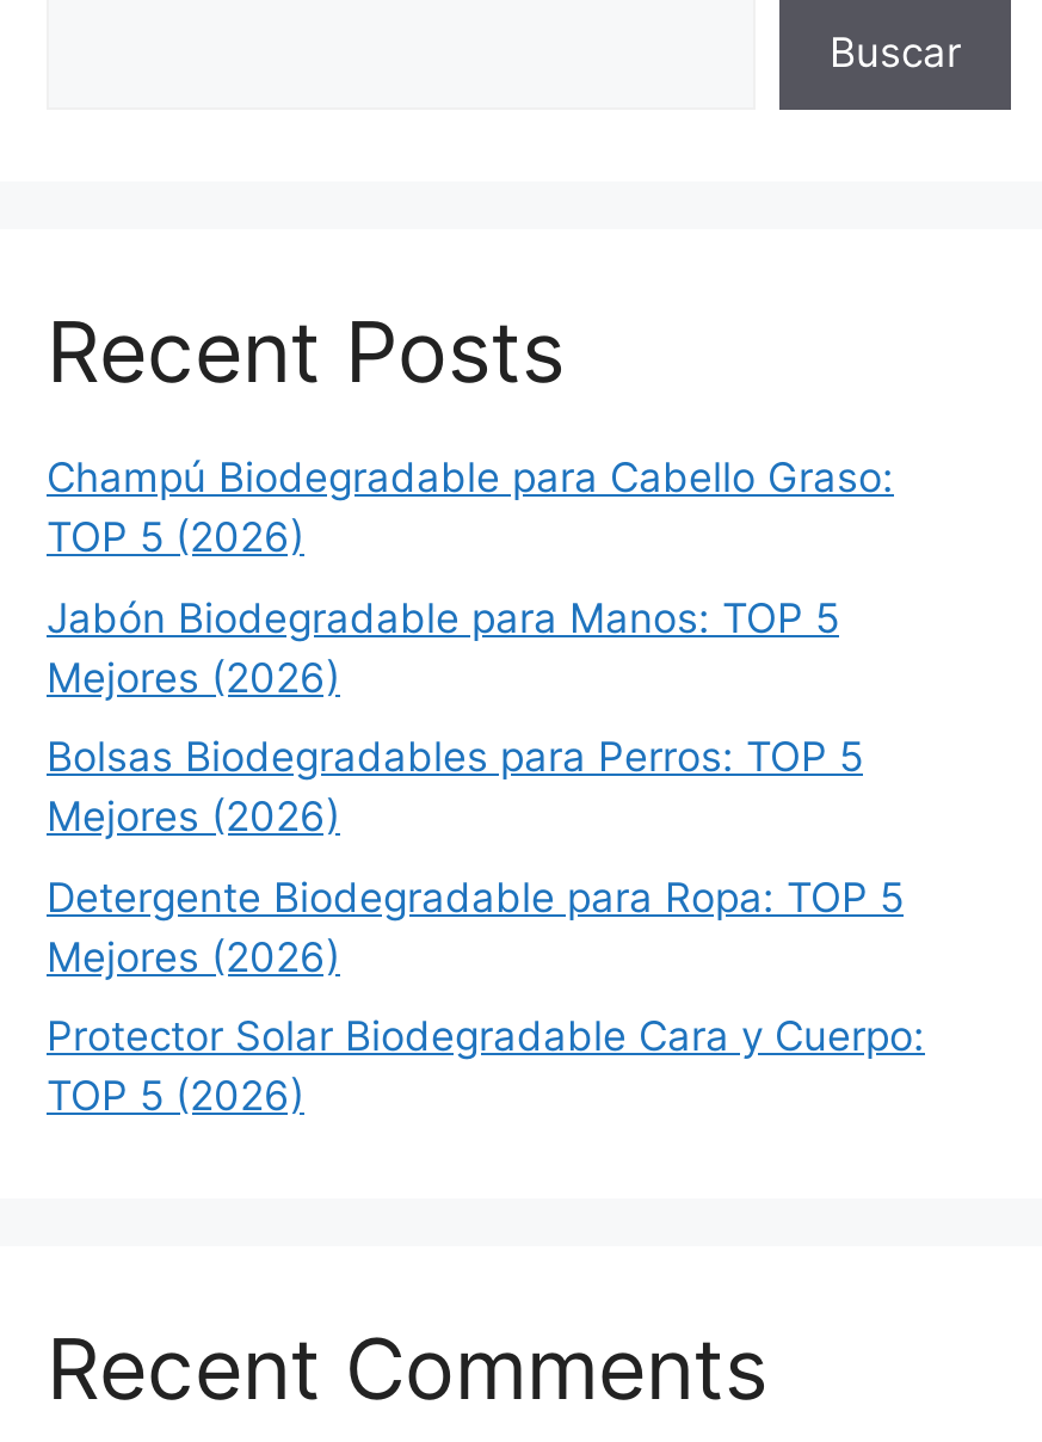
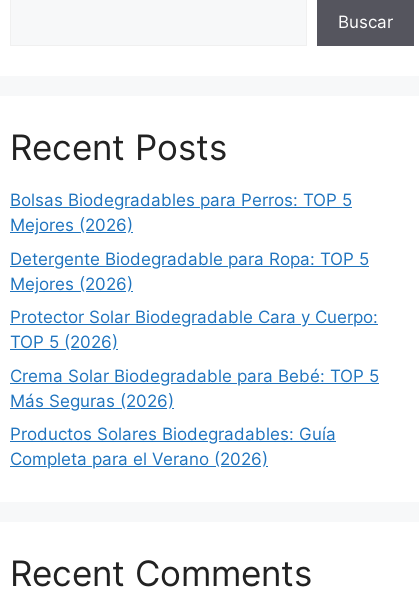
- Champú Biodegradable para Cabello Graso:
- TOP 5 (2026)
- Jabón Biodegradable para Manos: TOP 5
- Mejores (2026)

moved up: Bolsas Biodegradables para Perros: TOP 5 | Mejores (2026) | Detergente Biodegradable para Ropa: TOP 5 | Mejores (2026) | Protector Solar Biodegradable Cara y Cuerpo: | TOP 5 (2026)

+ Crema Solar Biodegradable para Bebé: TOP 5
+ Más Seguras (2026)
+ Productos Solares Biodegradables: Guía
+ Completa para el Verano (2026)
